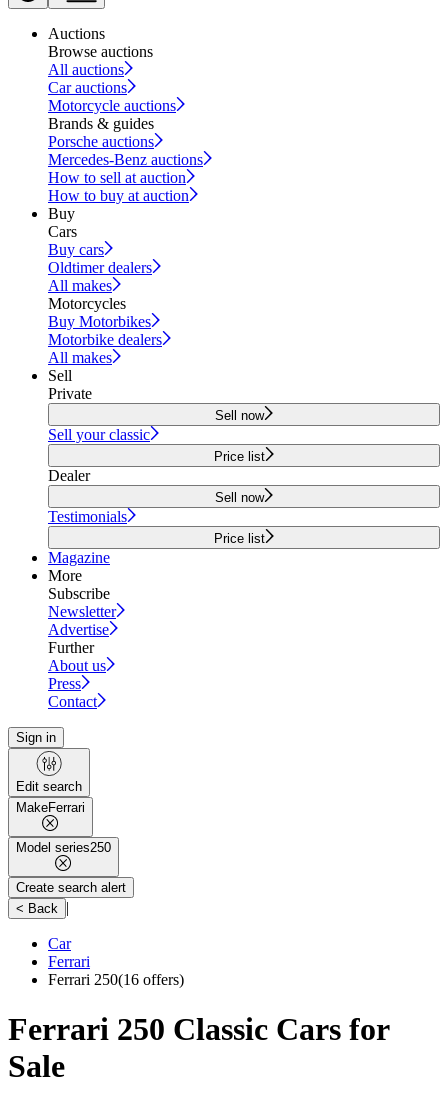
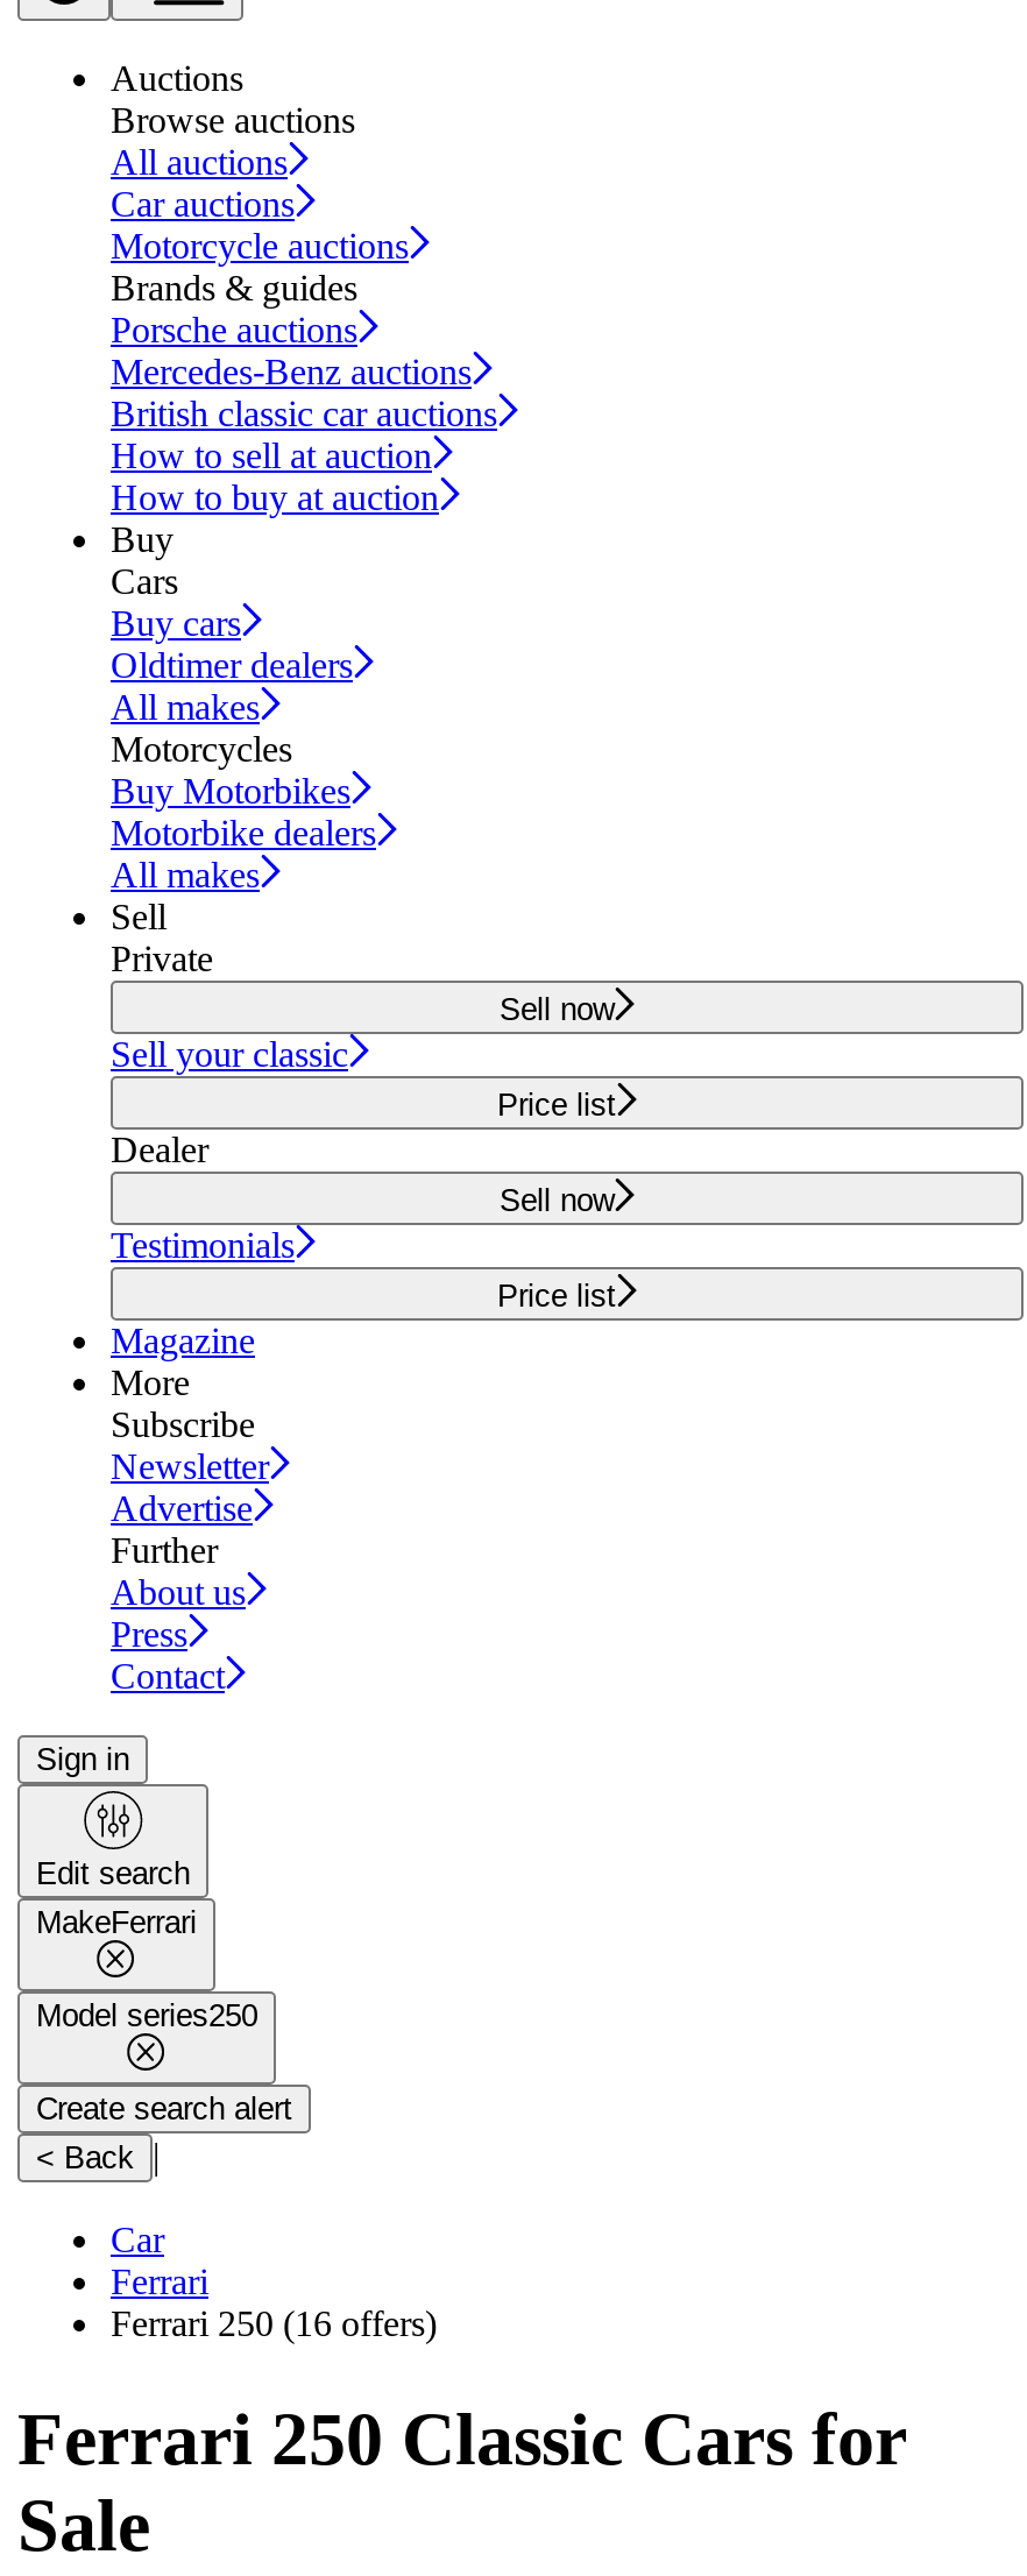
+ British classic car auctions
